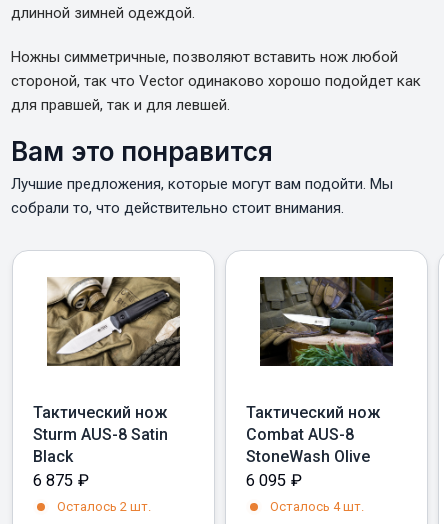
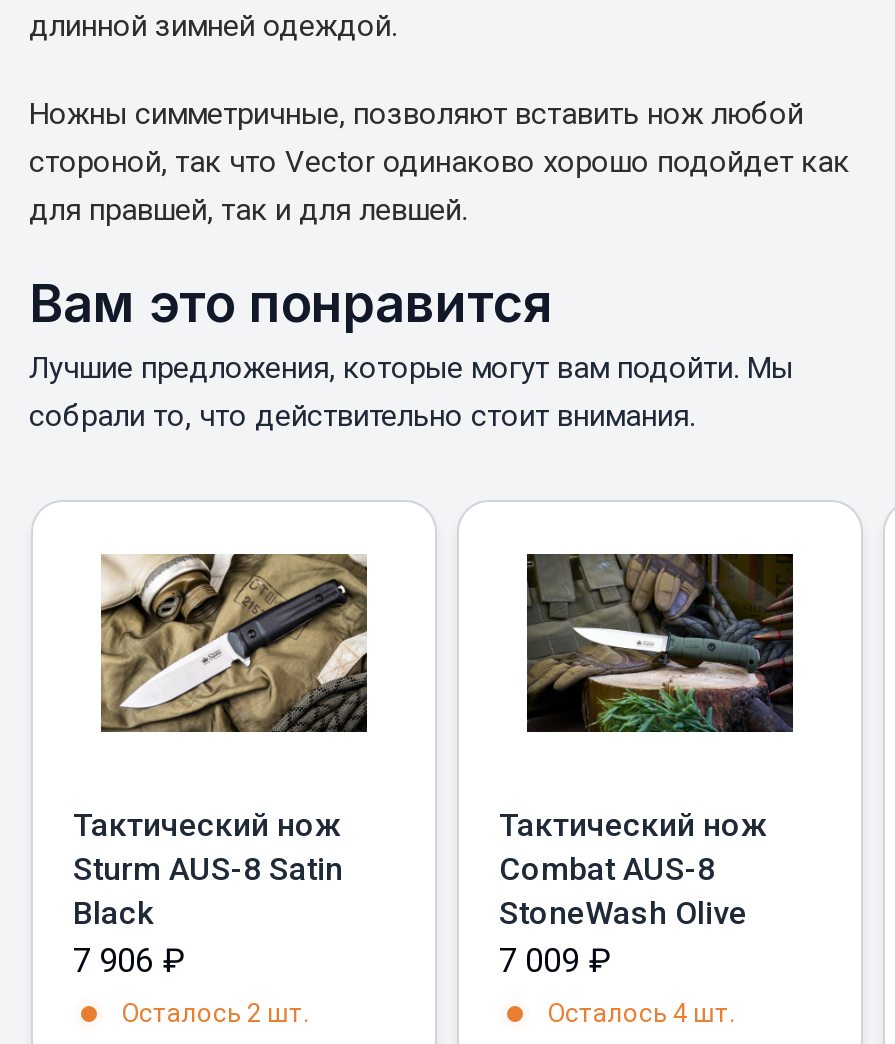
- 6 875 ₽
+ 7 906 ₽

- 6 095 ₽
+ 7 009 ₽
